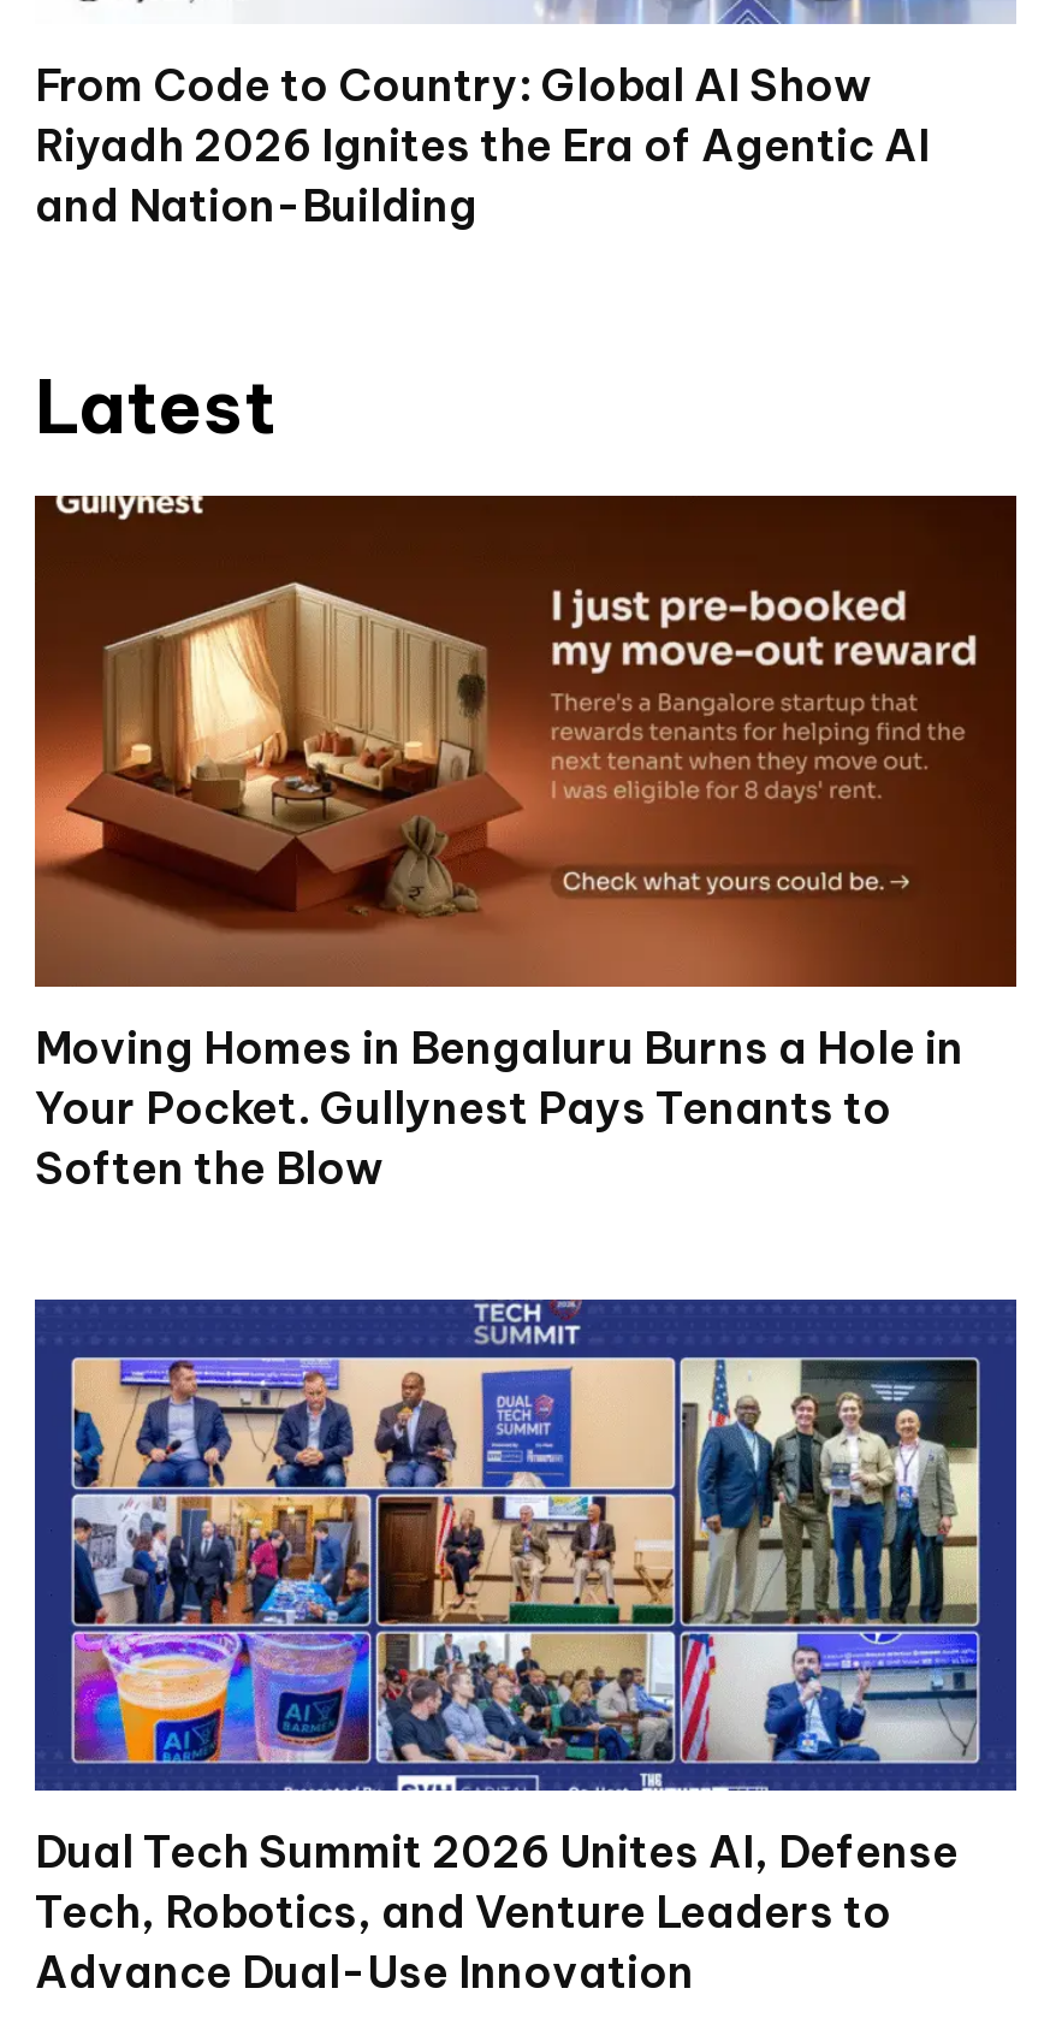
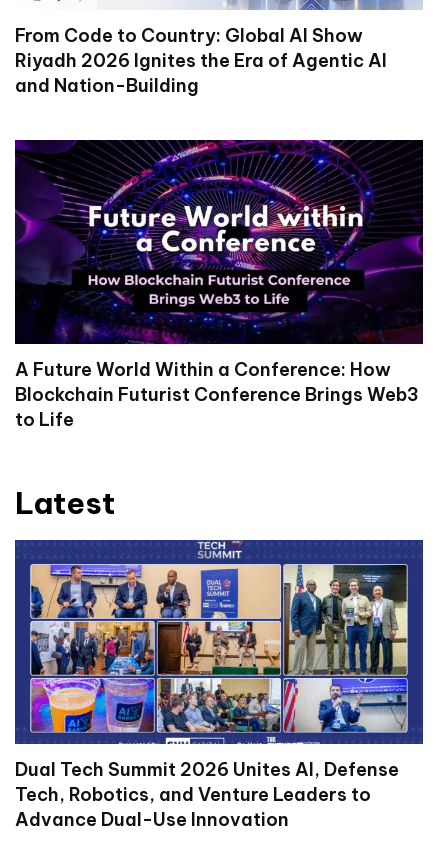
+ A Future World Within a Conference: How
+ Blockchain Futurist Conference Brings Web3
+ to Life

moved down: Latest

- [image]
+ [image]

- Moving Homes in Bengaluru Burns a Hole in
- Your Pocket. Gullynest Pays Tenants to
- Soften the Blow
